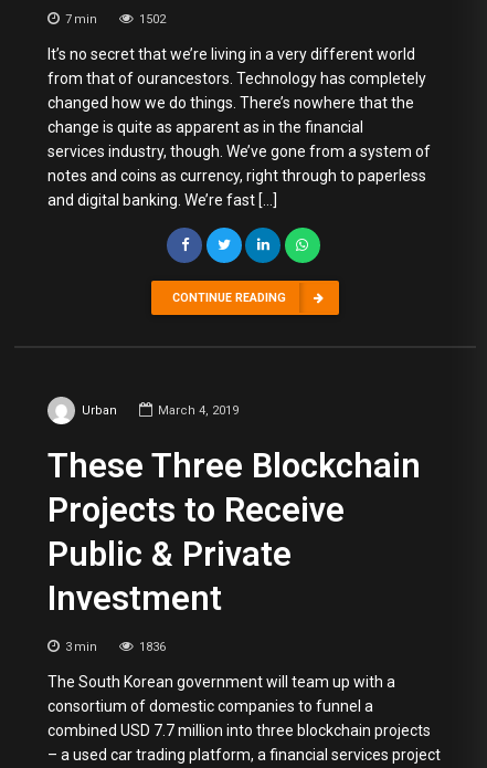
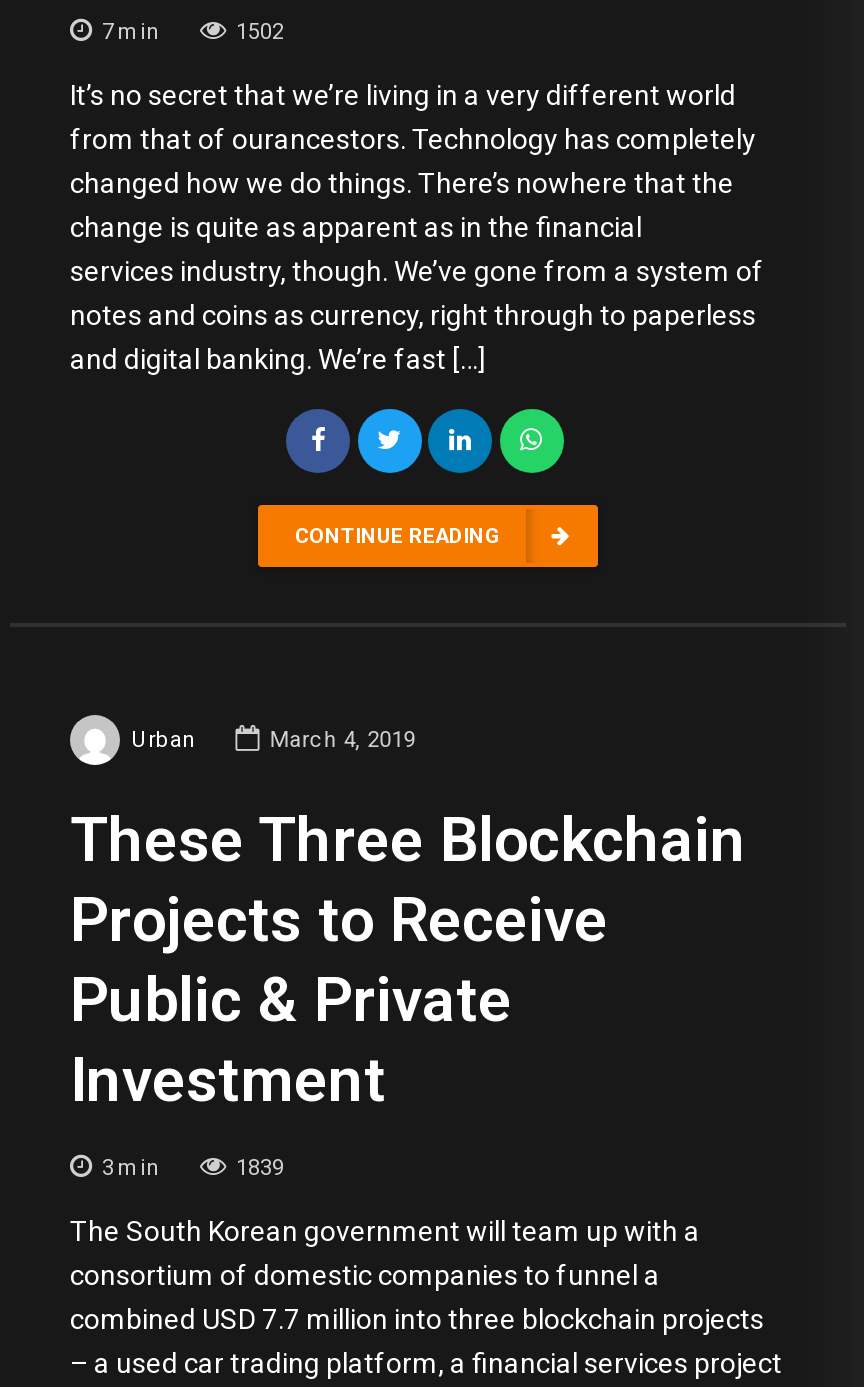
- 1836
+ 1839
